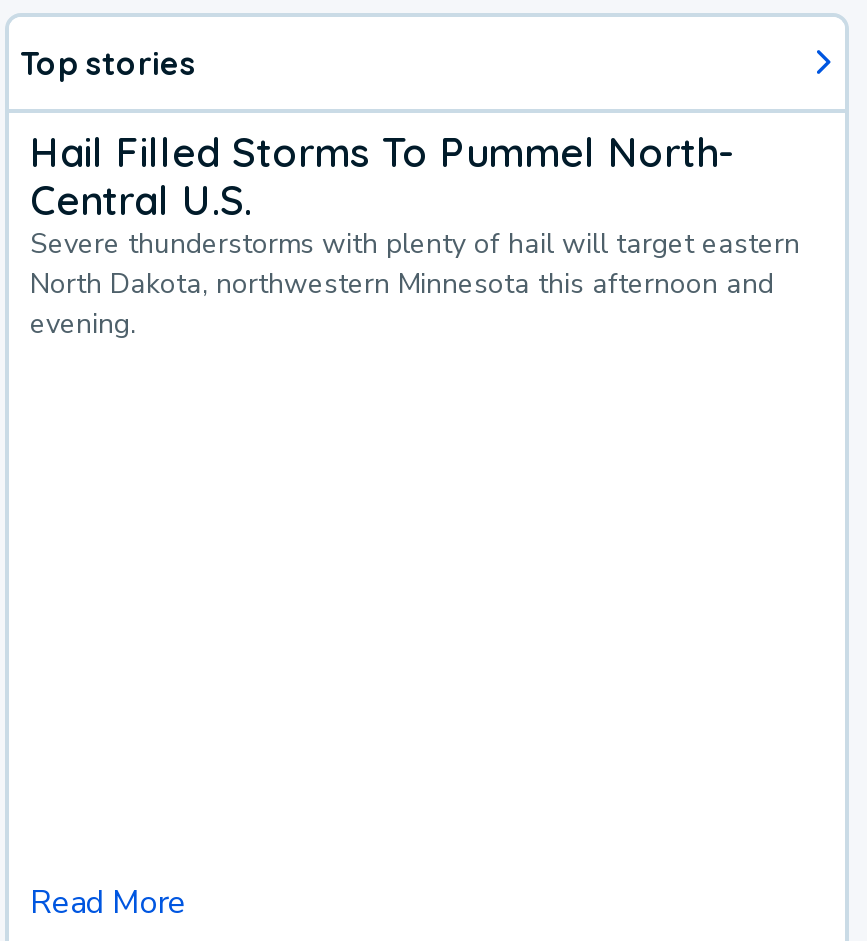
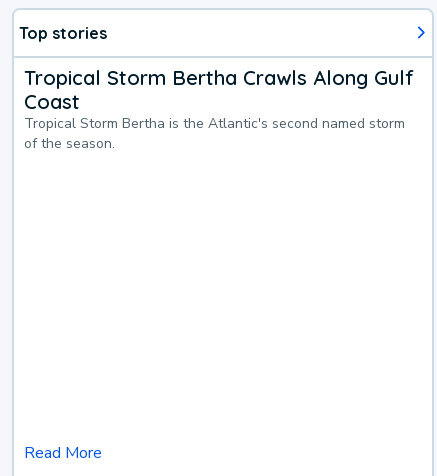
- Hail Filled Storms To Pummel North-
- Central U.S.
- Severe thunderstorms with plenty of hail will target eastern
- North Dakota, northwestern Minnesota this afternoon and
- evening.
+ Tropical Storm Bertha Crawls Along Gulf
+ Coast
+ Tropical Storm Bertha is the Atlantic's second named storm
+ of the season.
